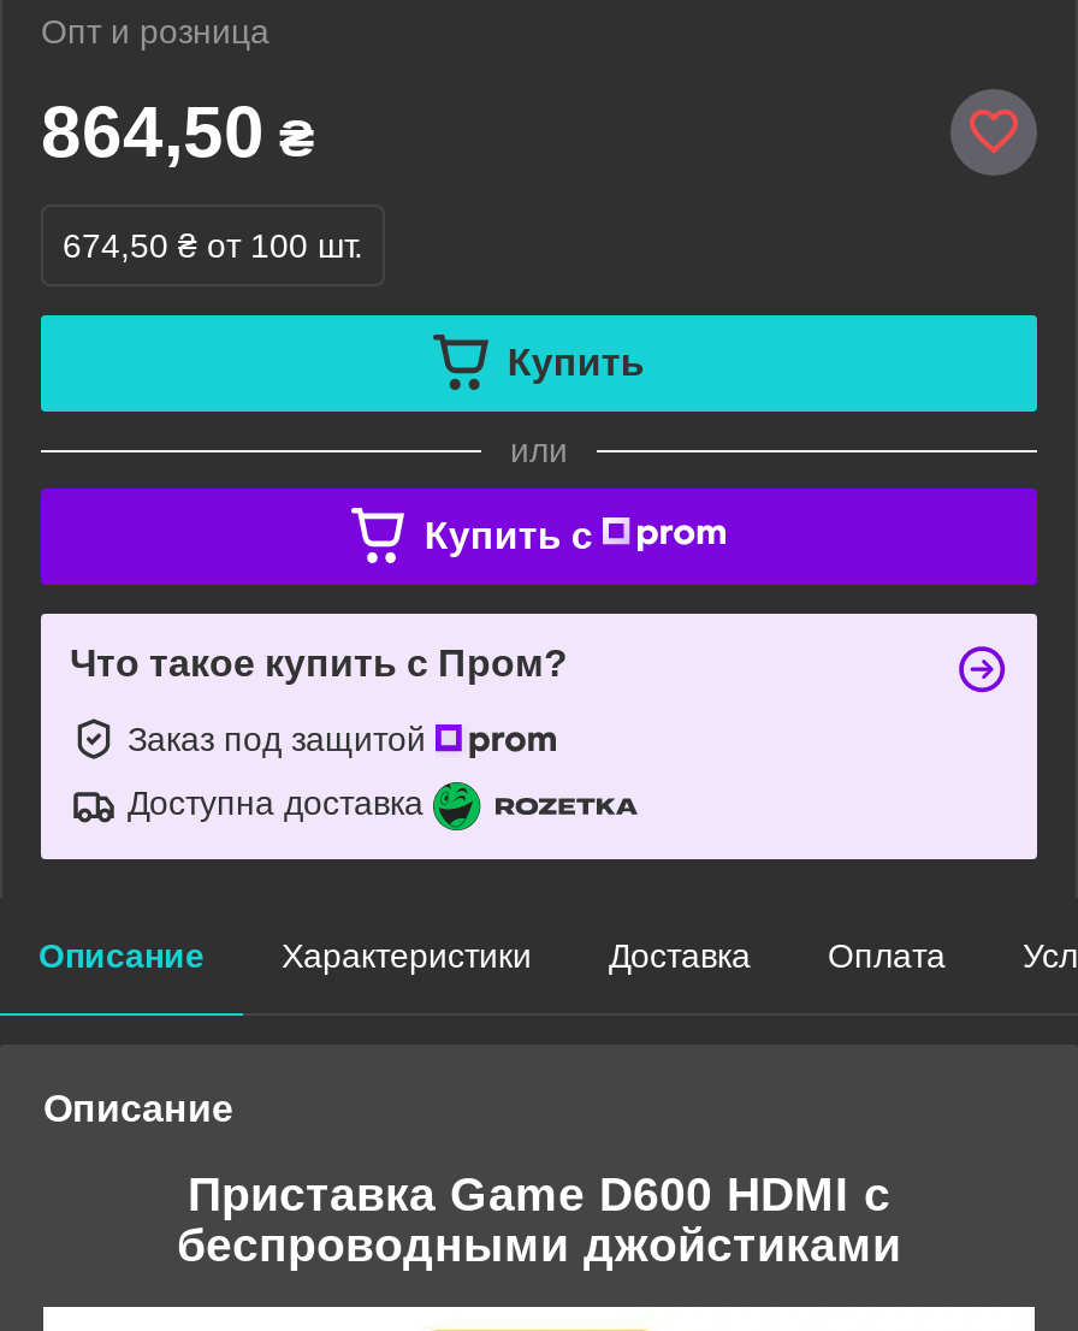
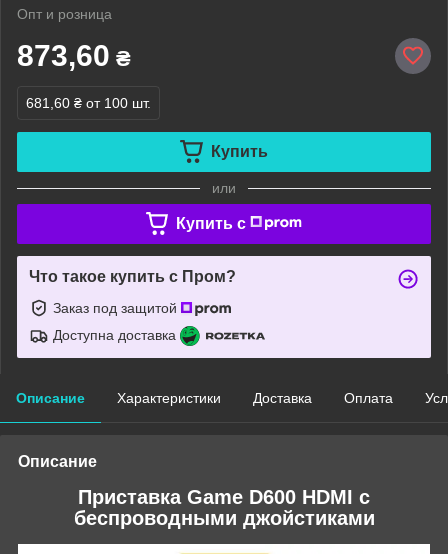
- 864,50 ₴
+ 873,60 ₴

- 674,50 ₴ от 100 шт.
+ 681,60 ₴ от 100 шт.
